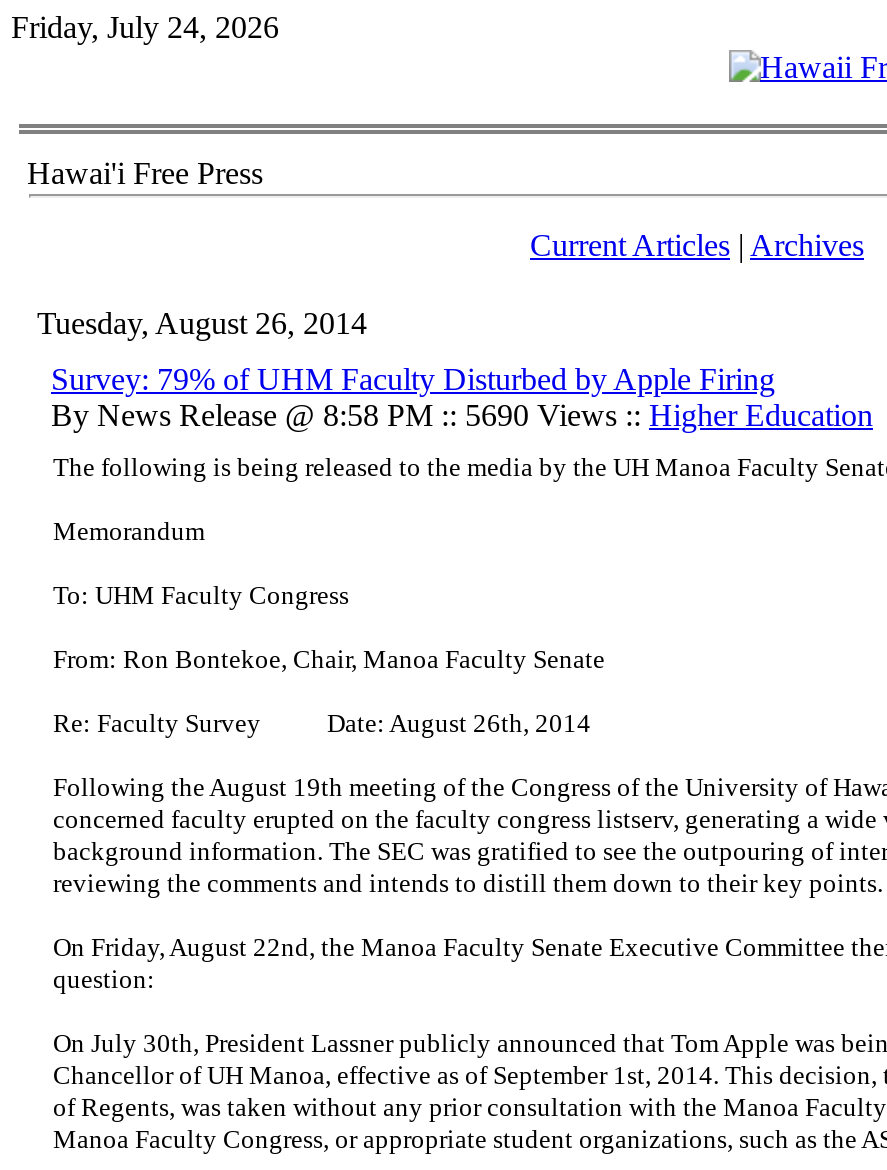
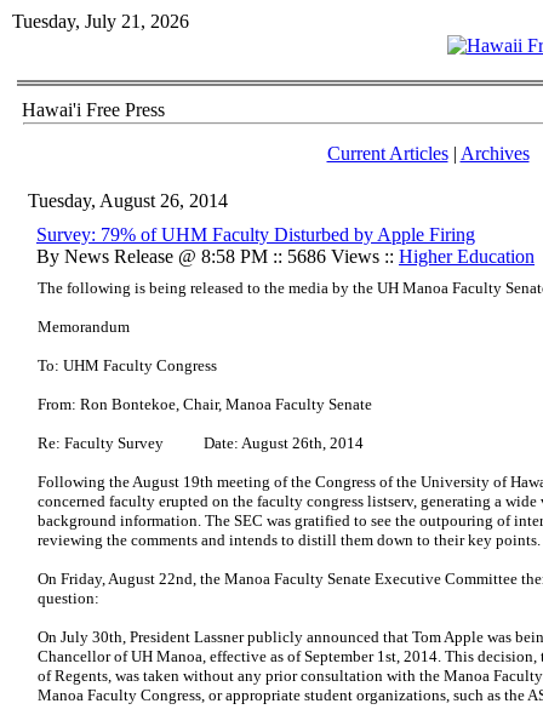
- Friday, July 24, 2026
+ Tuesday, July 21, 2026

- By News Release @ 8:58 PM :: 5690 Views ::Higher Education
+ By News Release @ 8:58 PM :: 5686 Views ::Higher Education
